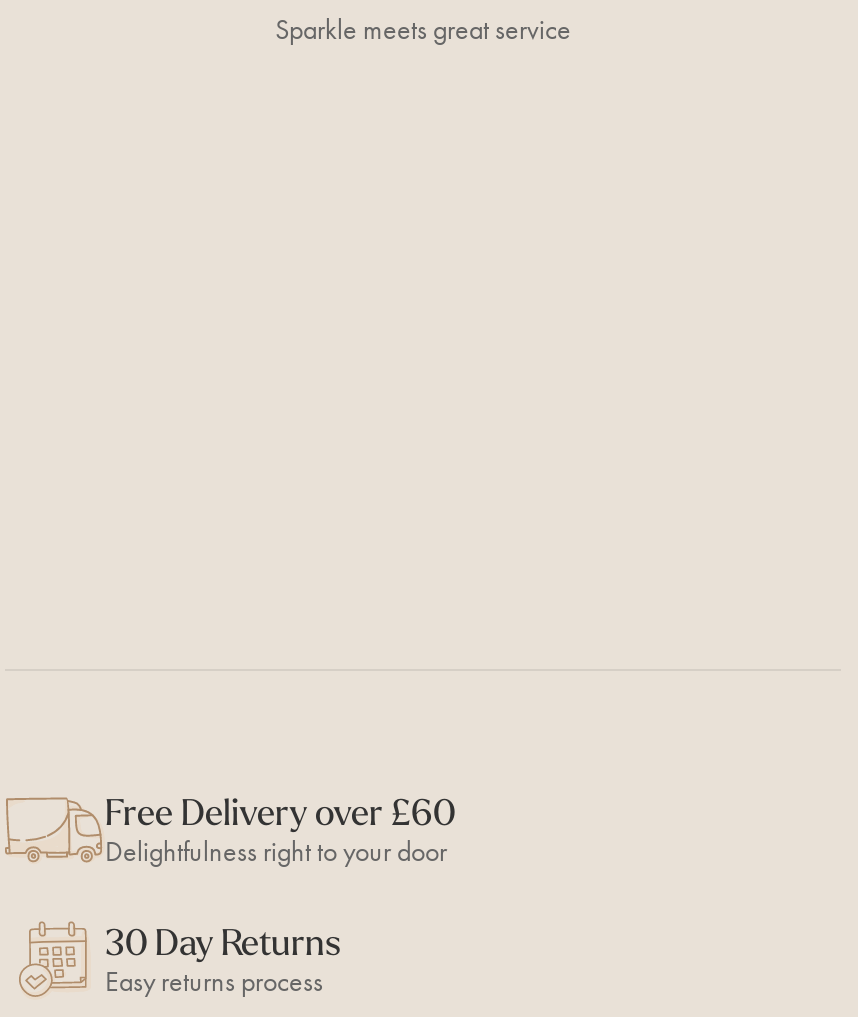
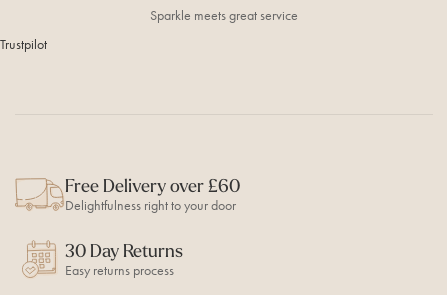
+ Trustpilot
